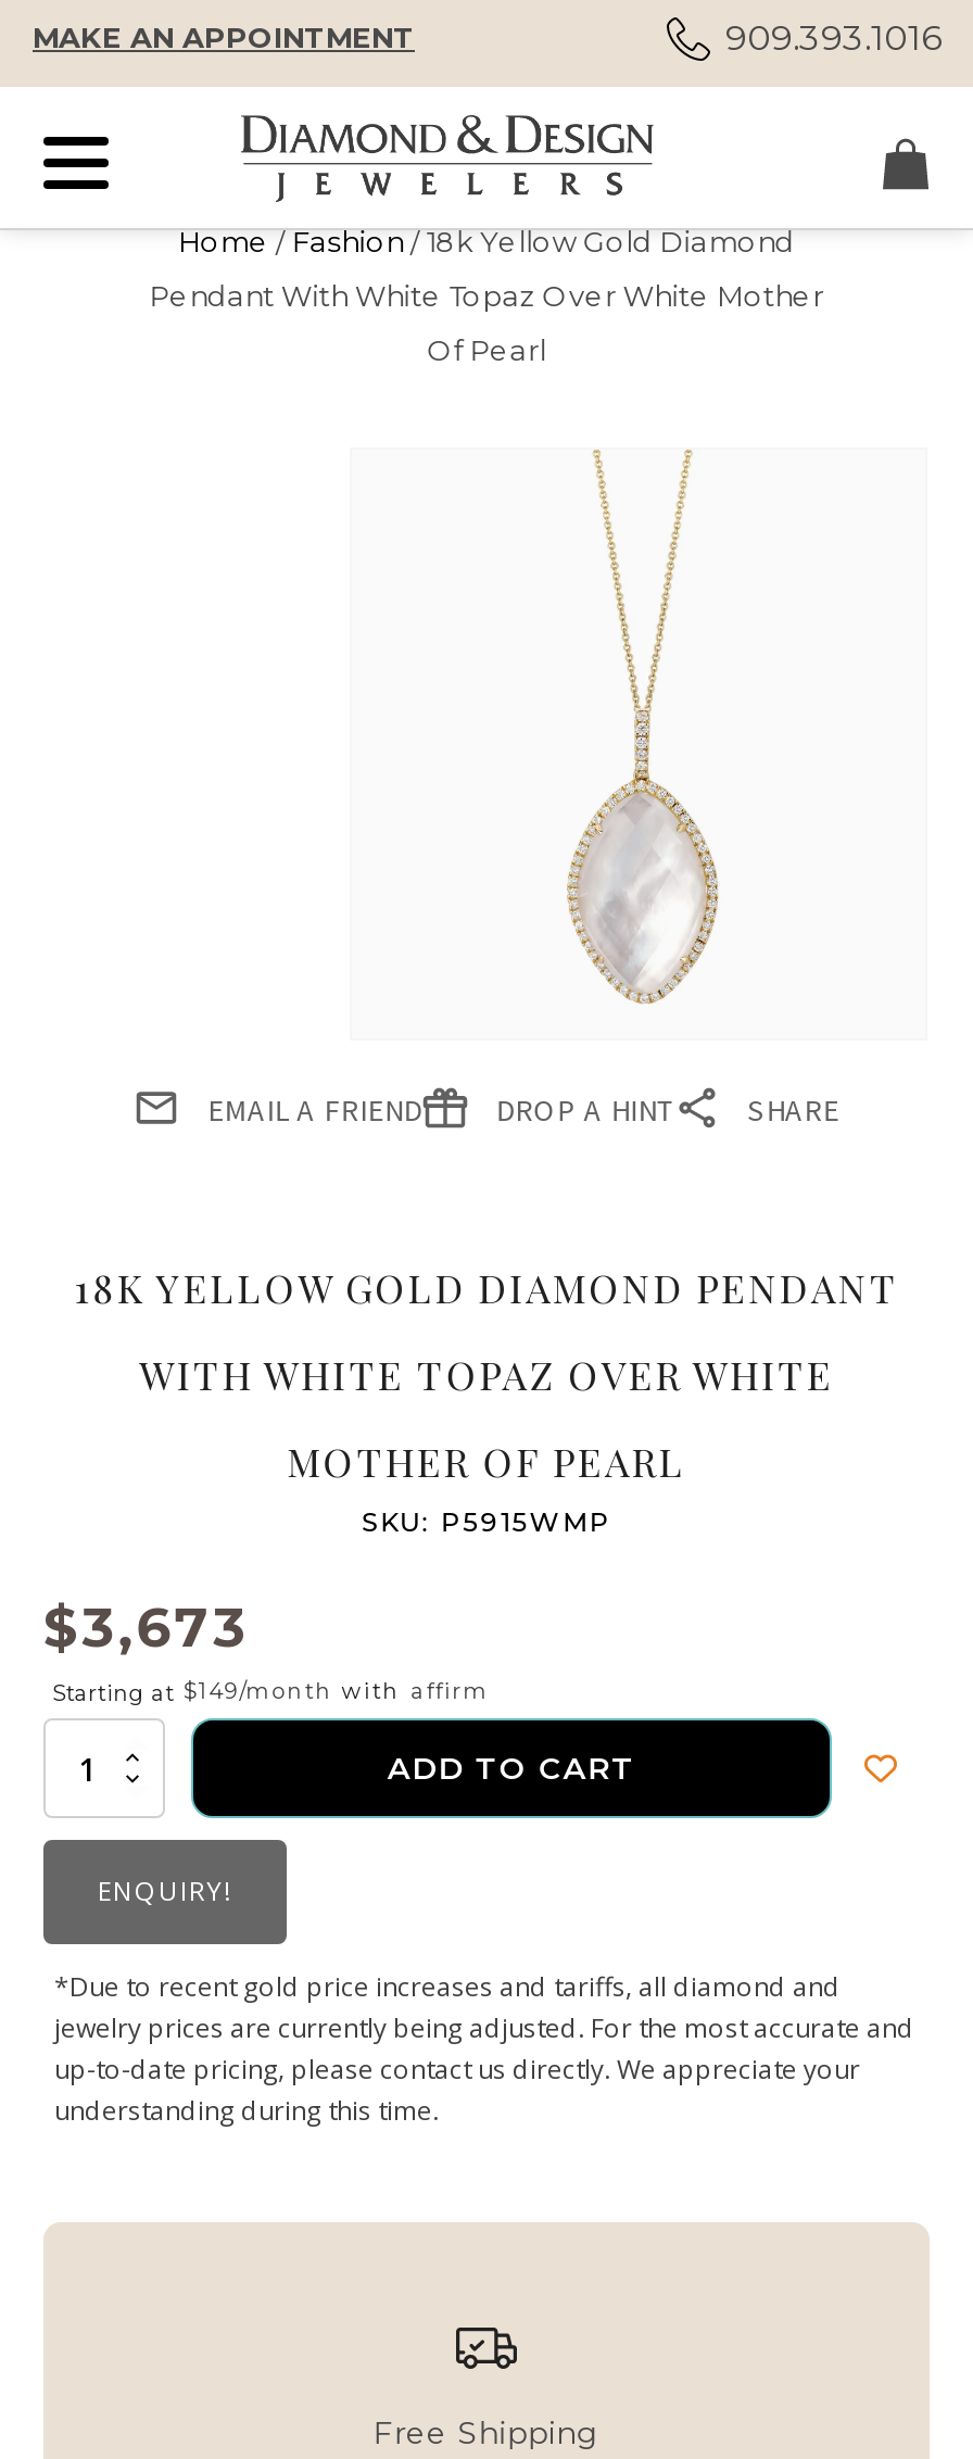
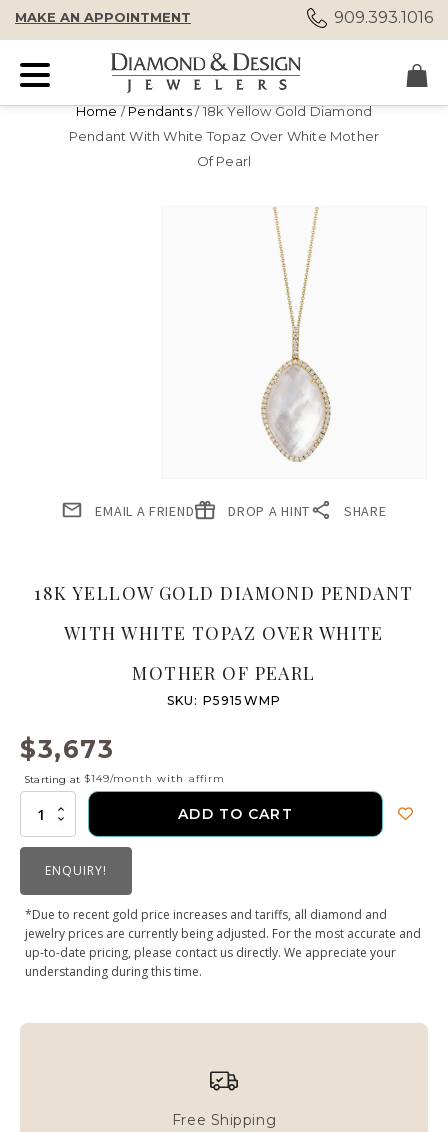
- Home / Fashion / 18k Yellow Gold Diamond
+ Home / Pendants / 18k Yellow Gold Diamond
